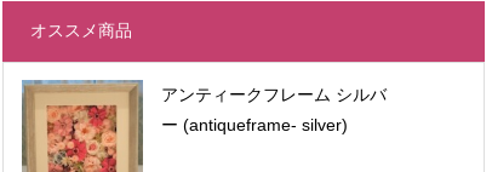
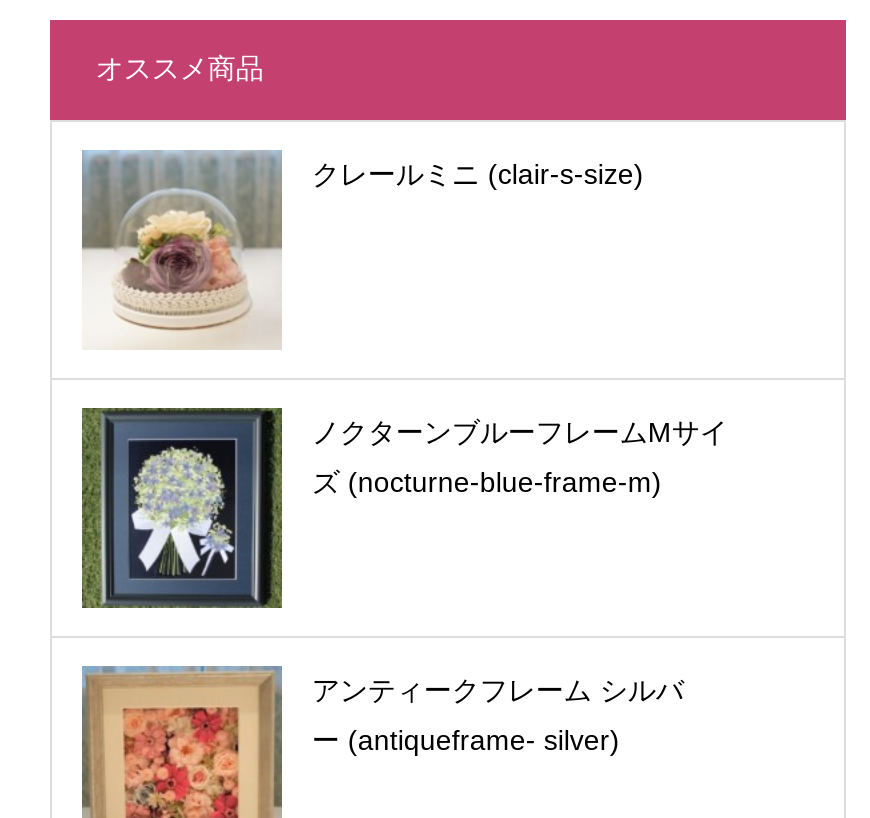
+ [image]
+ クレールミニ (clair-s-size)

+ [image]
+ ノクターンブルーフレームMサイ
+ ズ (nocturne-blue-frame-m)
